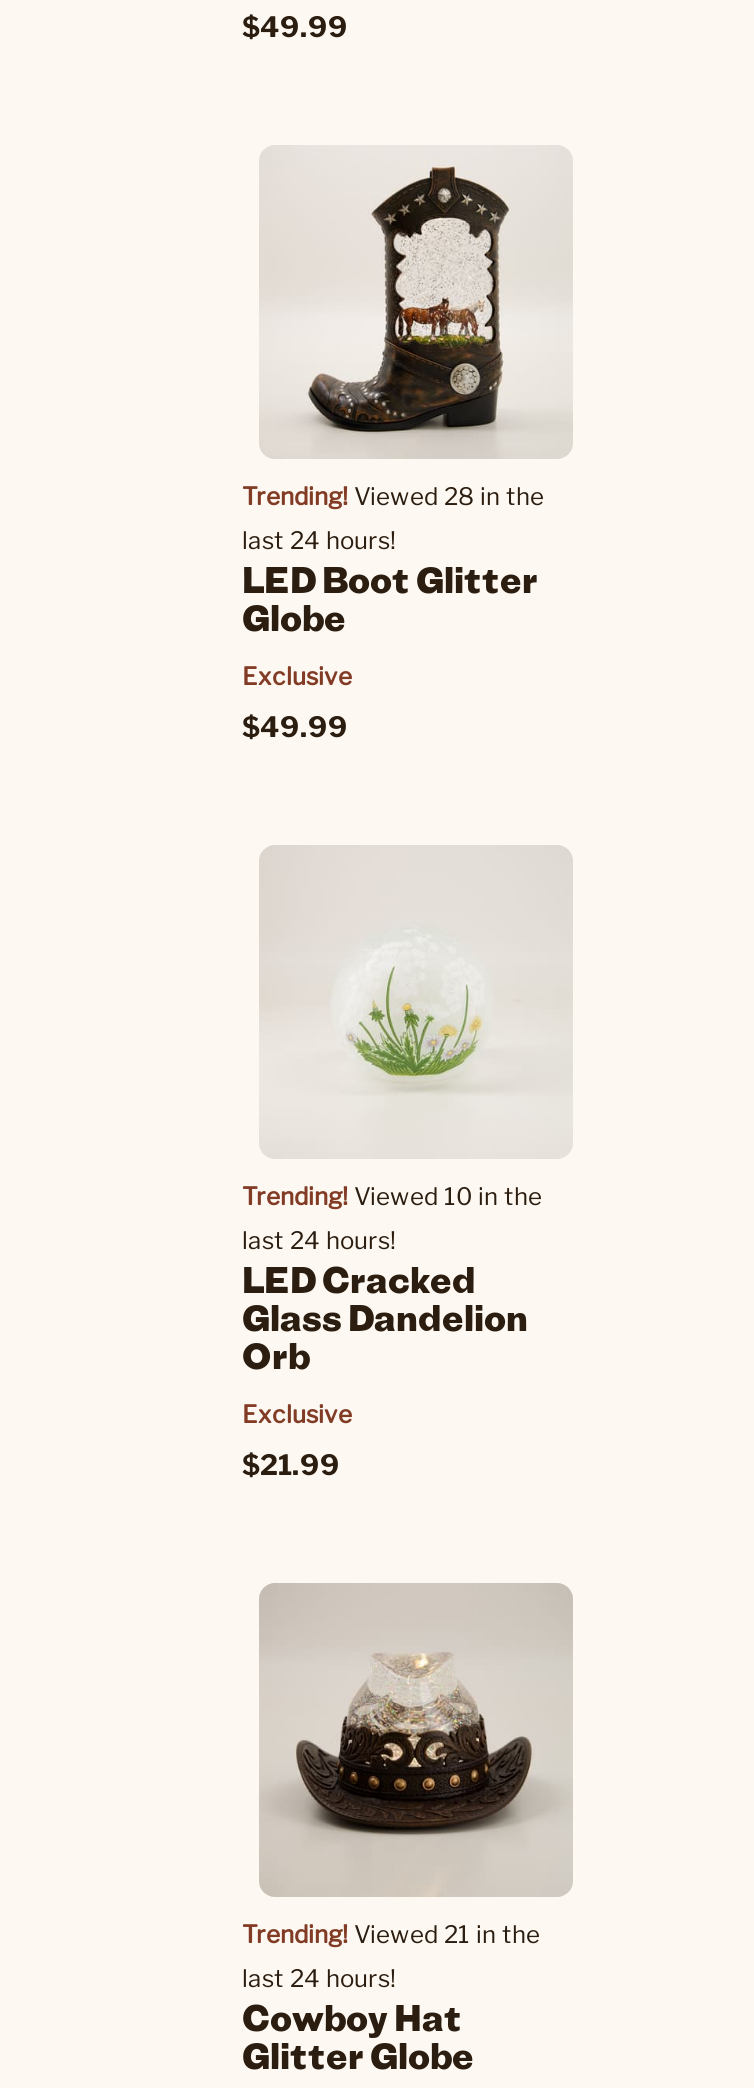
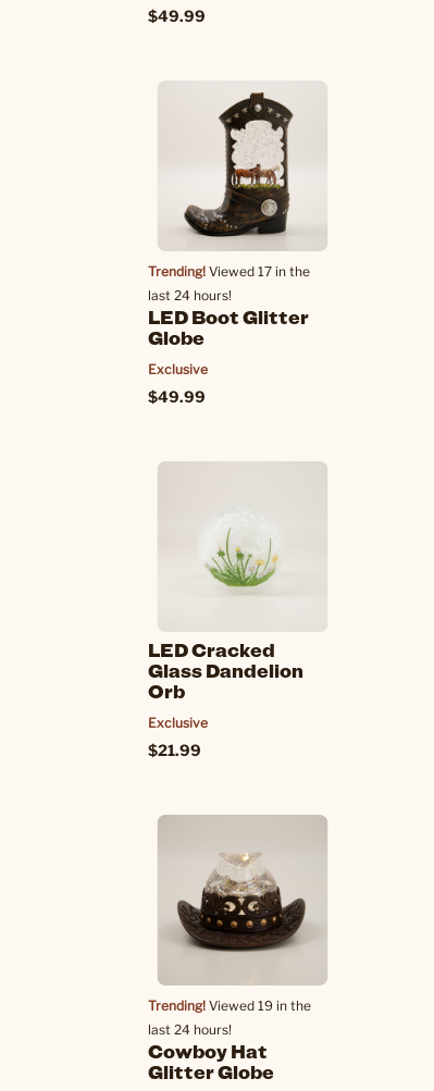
- Trending! Viewed 28 in the
+ Trending! Viewed 17 in the

- Trending! Viewed 10 in the
- last 24 hours!

- Trending! Viewed 21 in the
+ Trending! Viewed 19 in the
